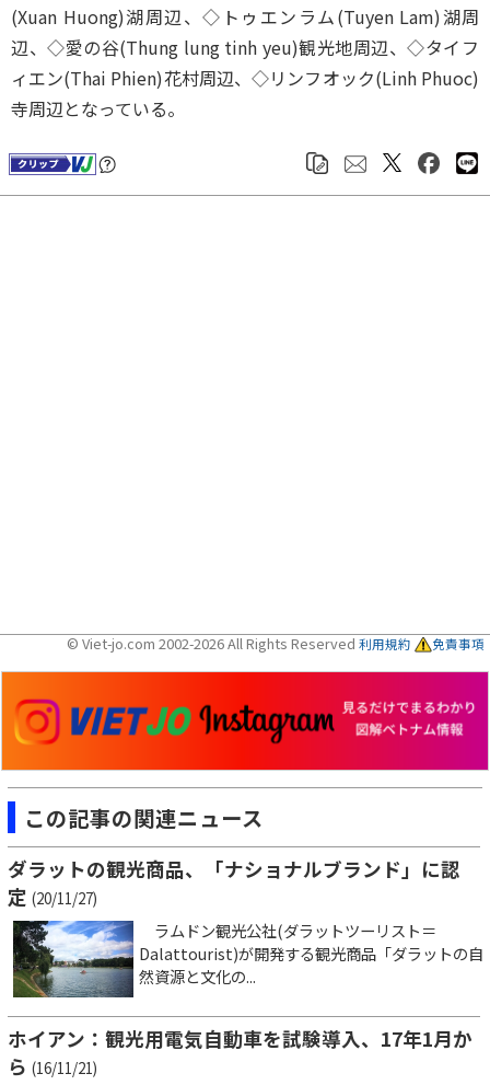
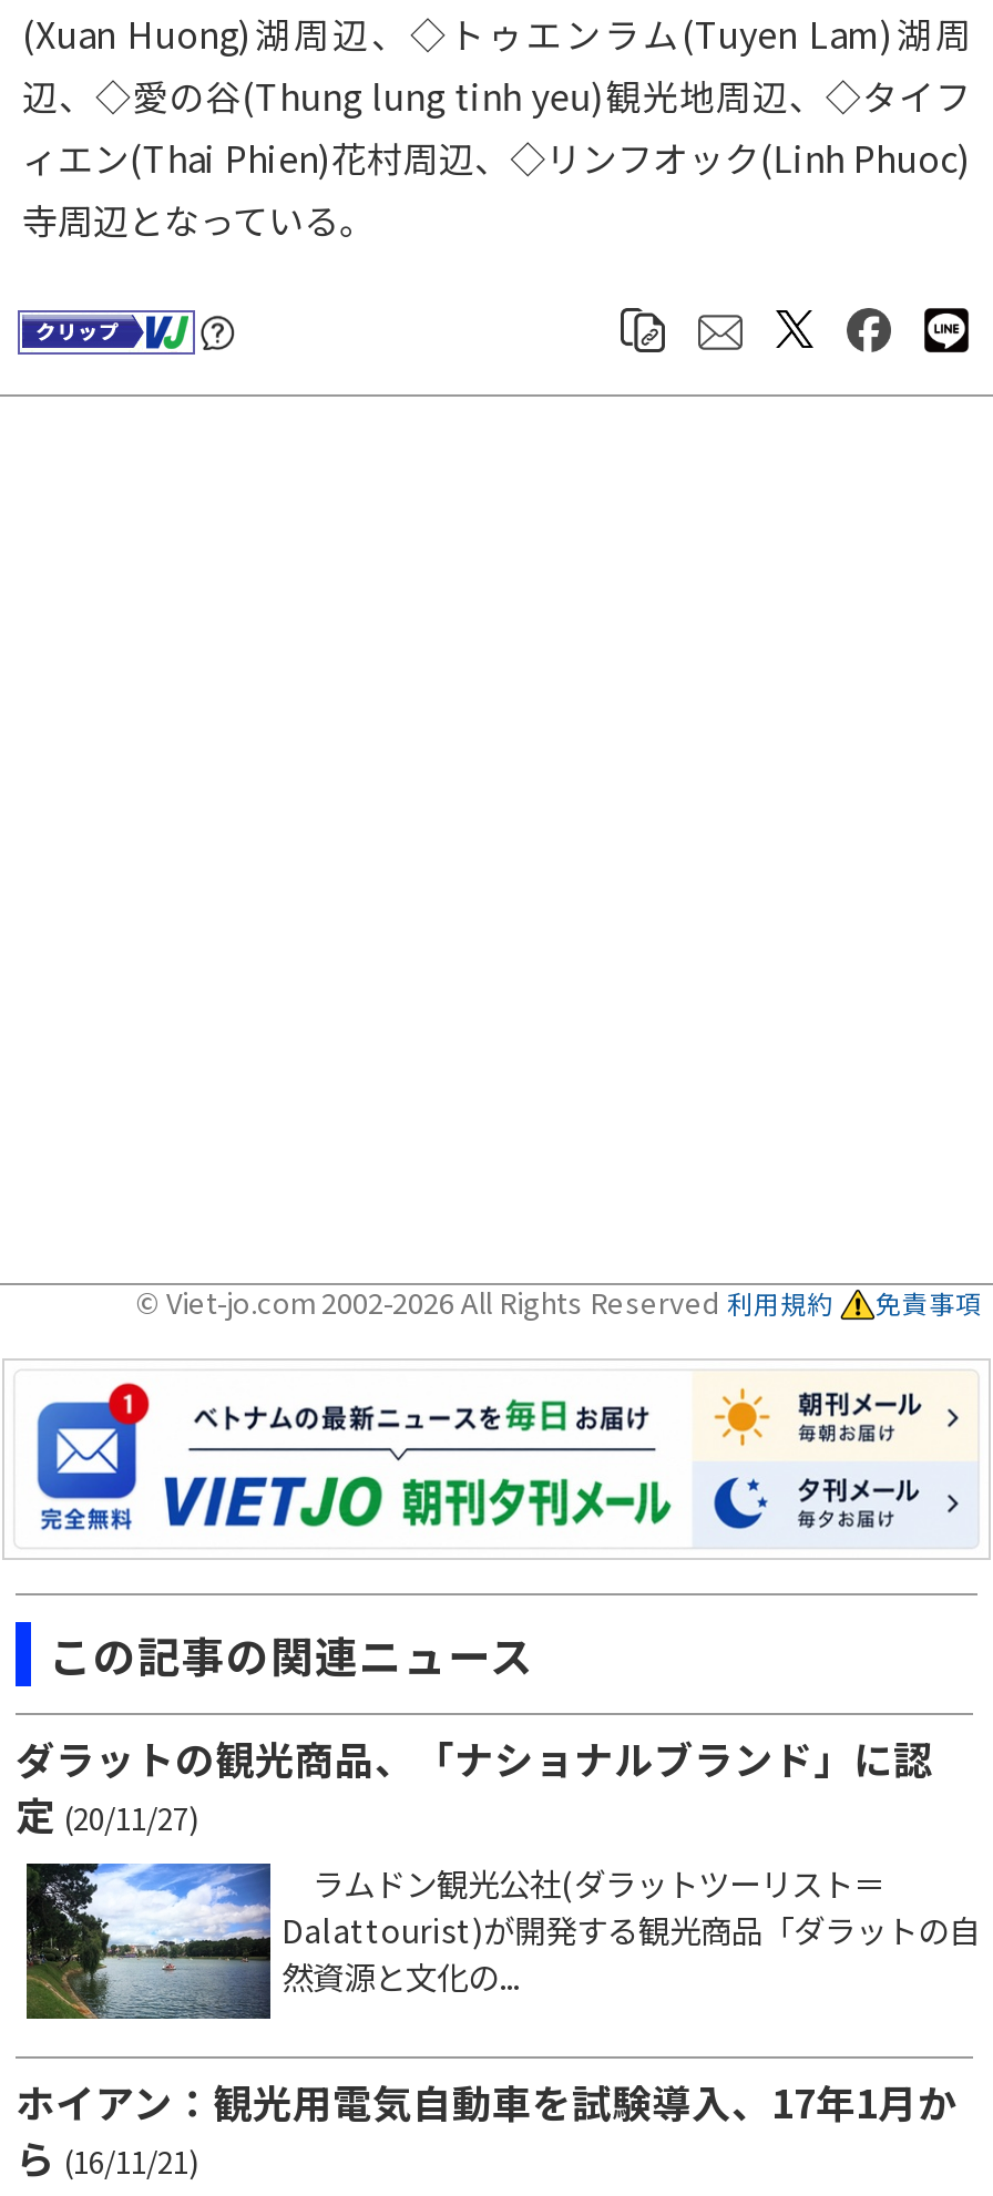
- [image]
+ [image]
